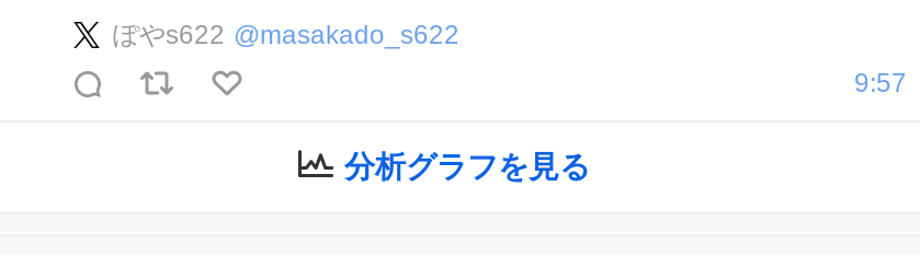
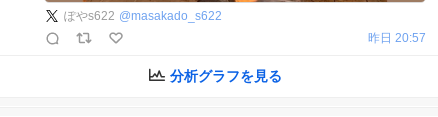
- 9:57
+ 昨日 20:57
